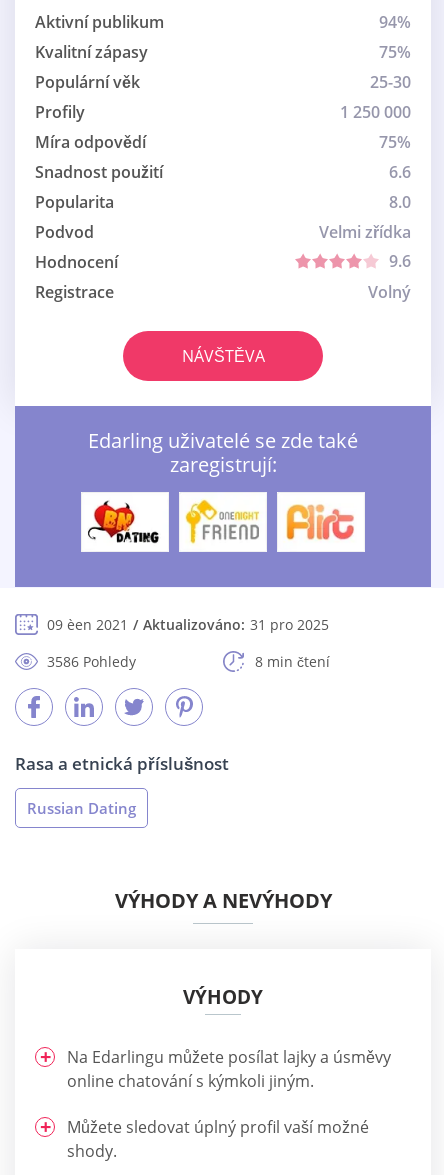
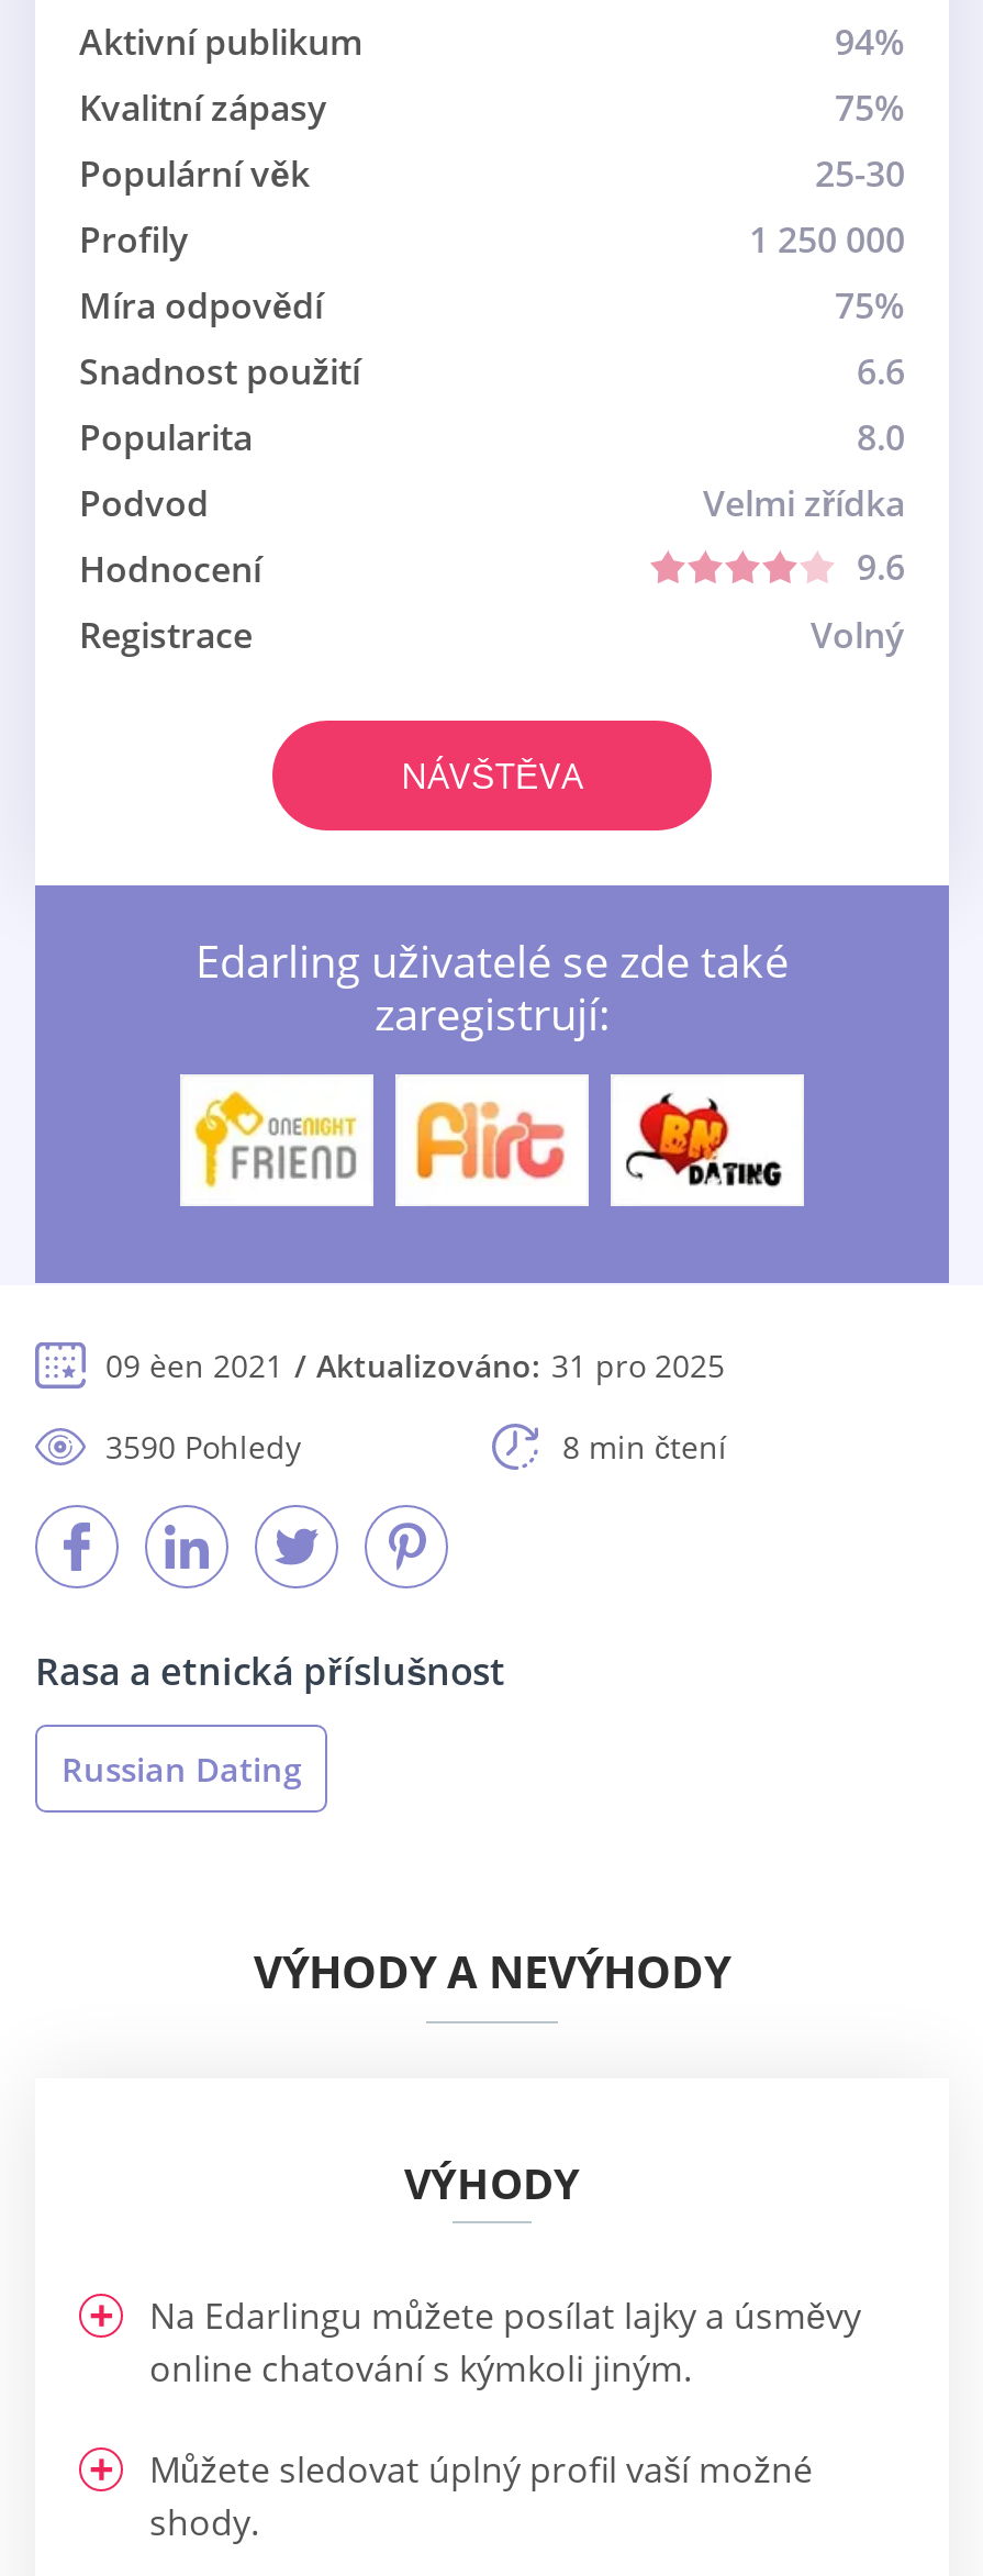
- [image]
+ [image]

- [image]
+ [image]

- [image]
+ [image]

- 3586 Pohledy
+ 3590 Pohledy
